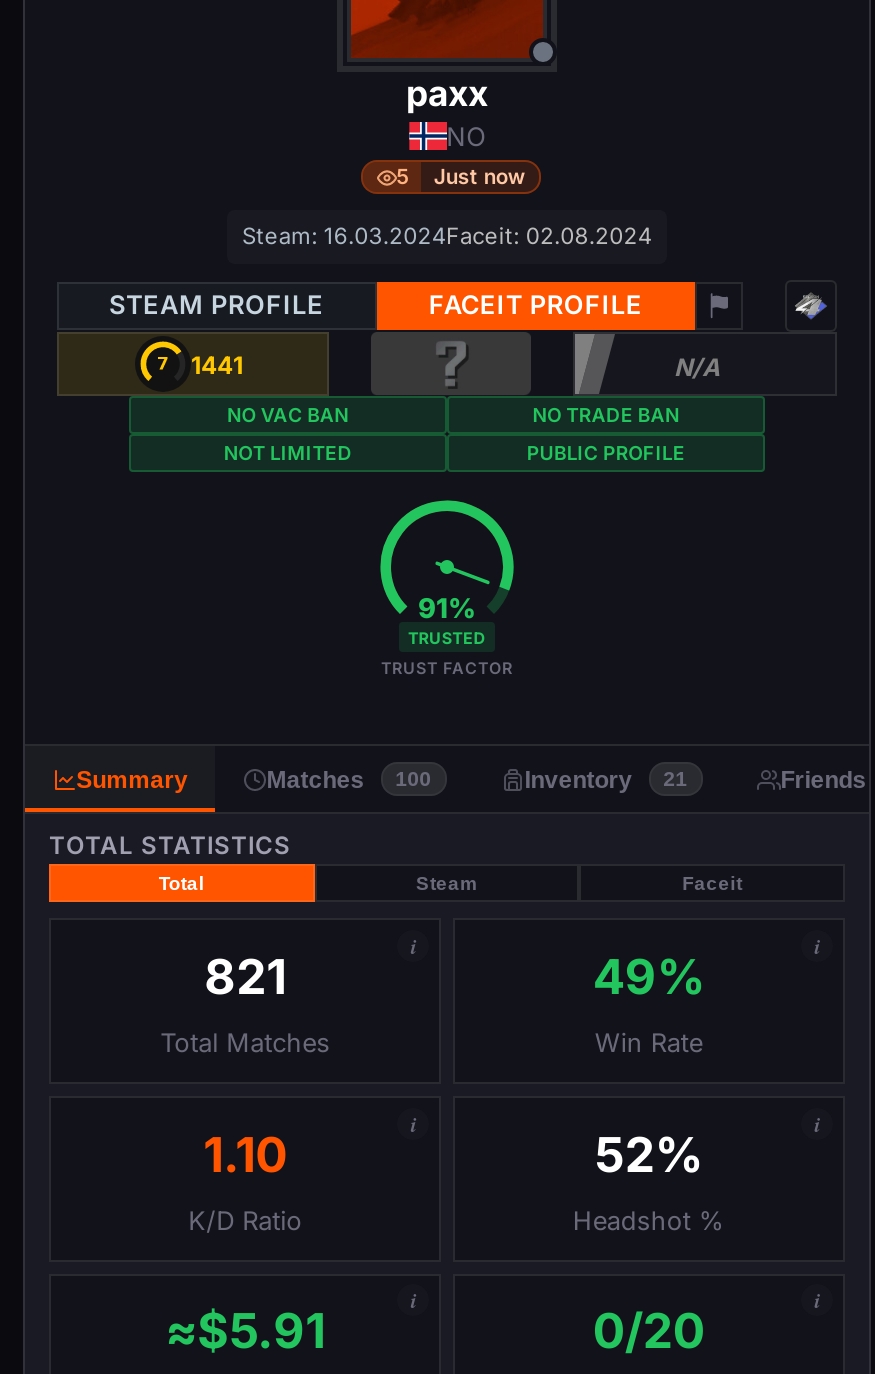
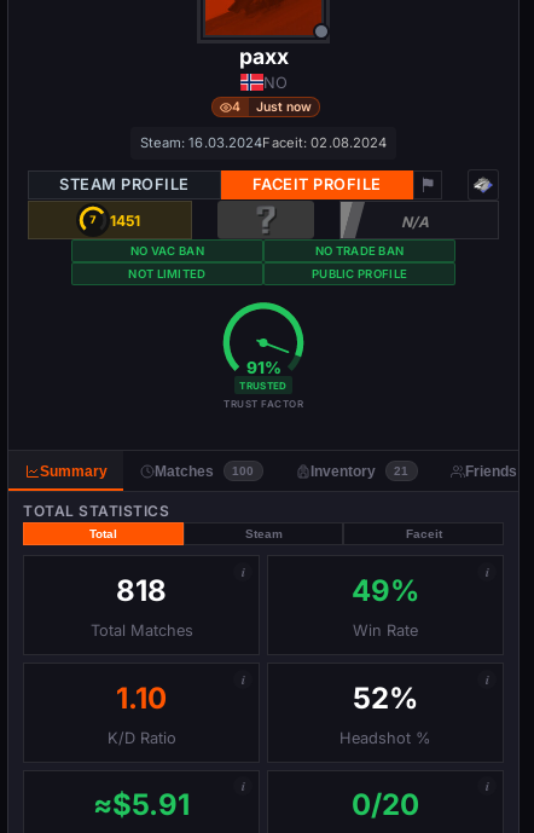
- 5 Just now
+ 4 Just now

- 1441
+ 1451

- 821
+ 818
